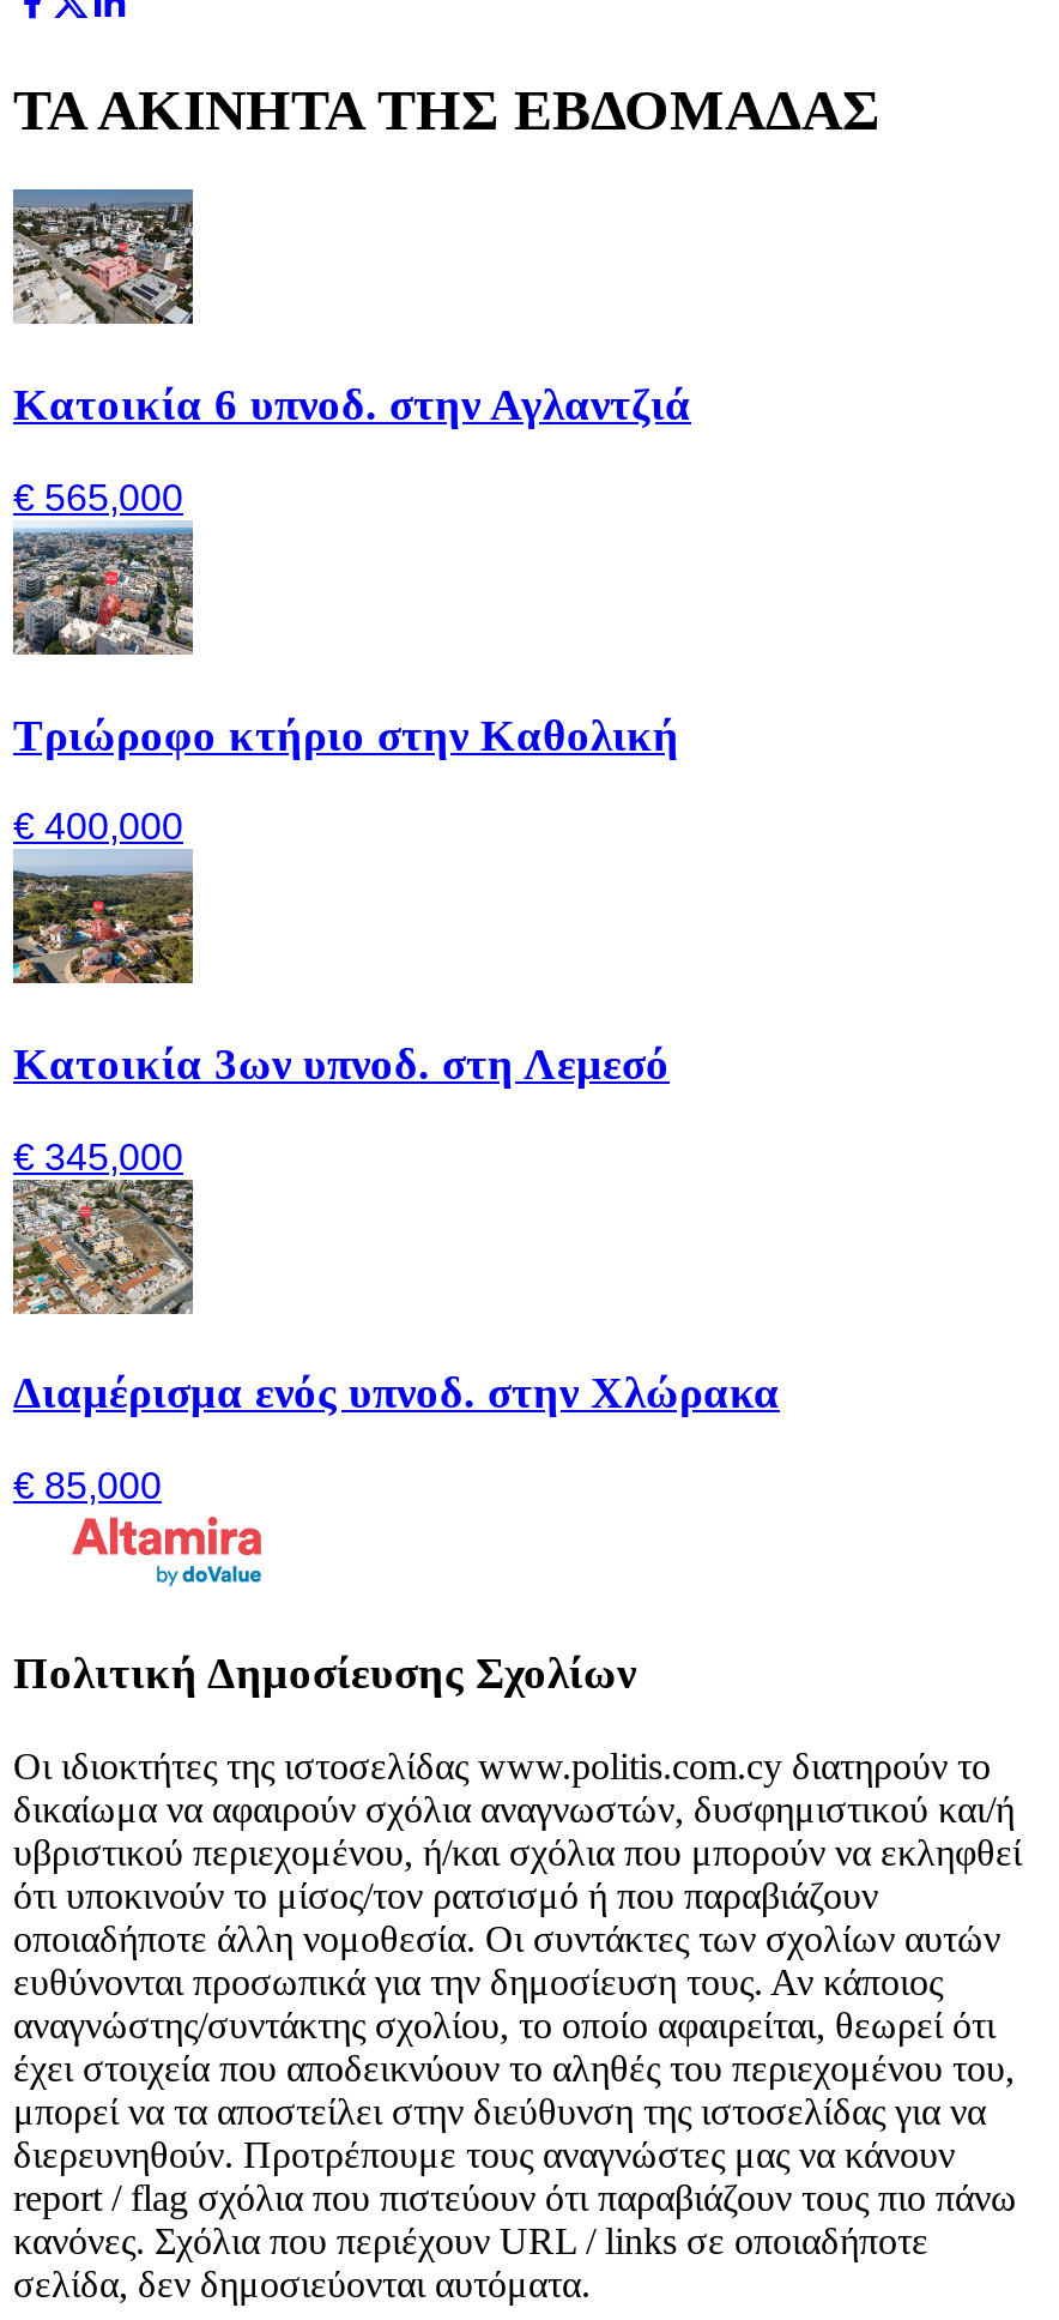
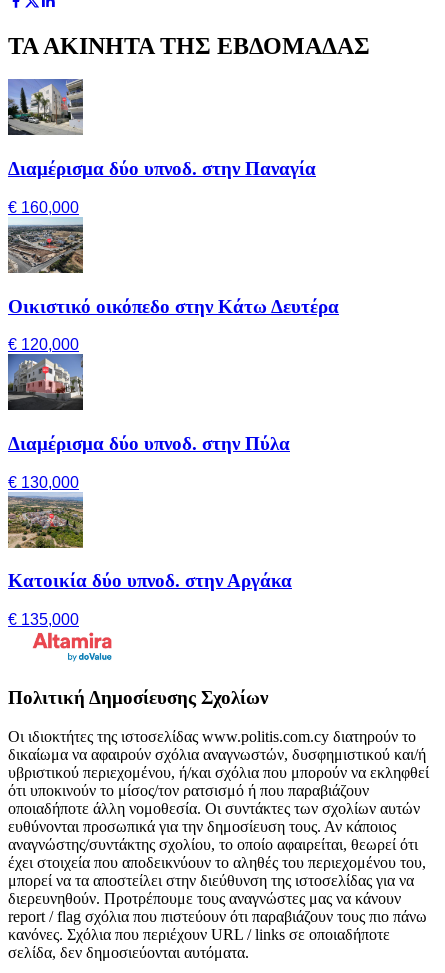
- [image]
- Κατοικία 6 υπνοδ. στην Αγλαντζιά
+ [image]
+ Διαμέρισμα δύο υπνοδ. στην Παναγία

- € 565,000
+ € 160,000

- [image]
- Τριώροφο κτήριο στην Καθολική
+ [image]
+ Οικιστικό οικόπεδο στην Κάτω Δευτέρα

- € 400,000
+ € 120,000

- [image]
- Κατοικία 3ων υπνοδ. στη Λεμεσό
+ [image]
+ Διαμέρισμα δύο υπνοδ. στην Πύλα

- € 345,000
+ € 130,000

- [image]
- Διαμέρισμα ενός υπνοδ. στην Χλώρακα
+ [image]
+ Κατοικία δύο υπνοδ. στην Αργάκα

- € 85,000
+ € 135,000
